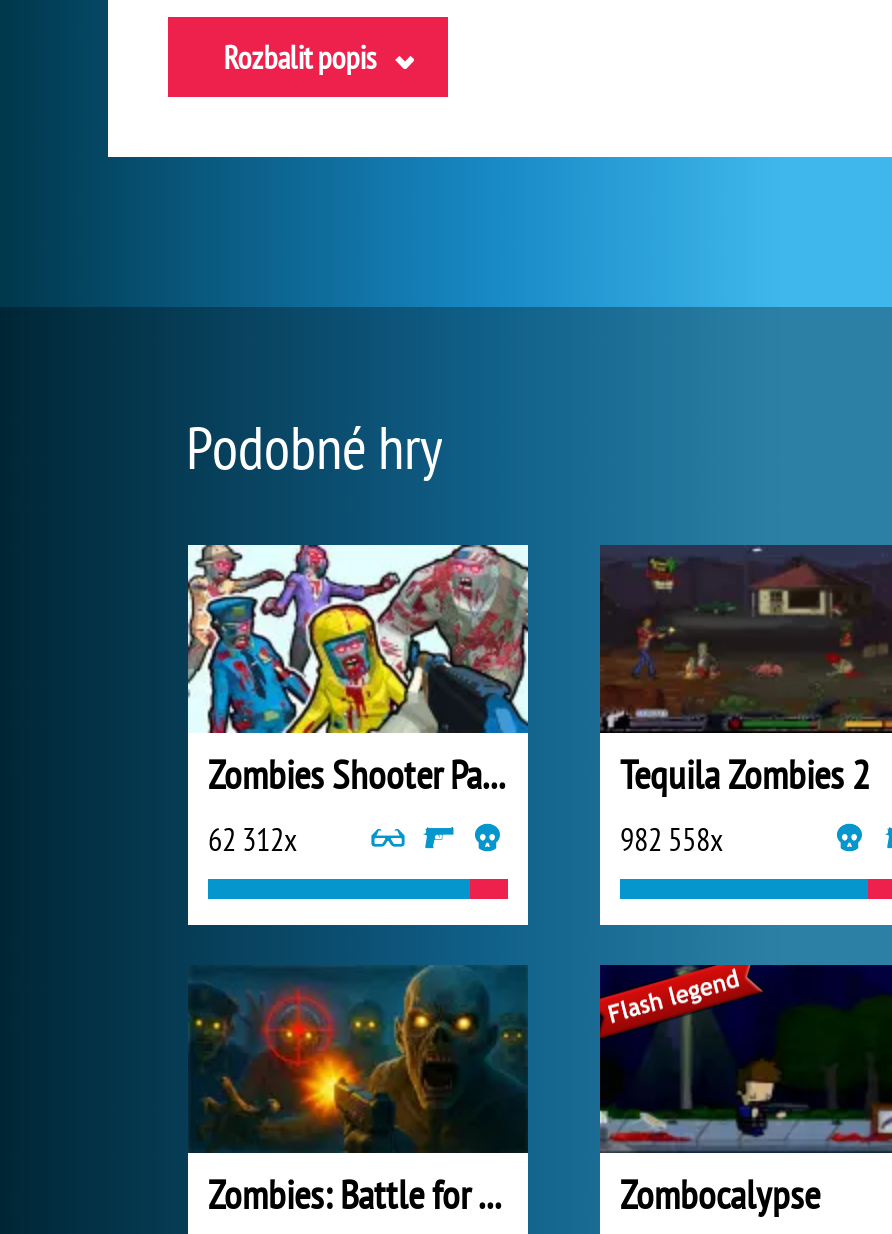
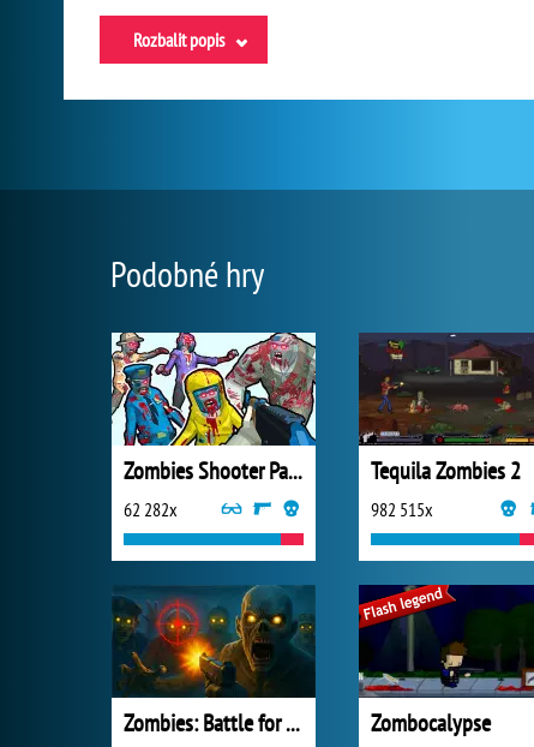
- 62 312x
+ 62 282x

- 982 558x
+ 982 515x
